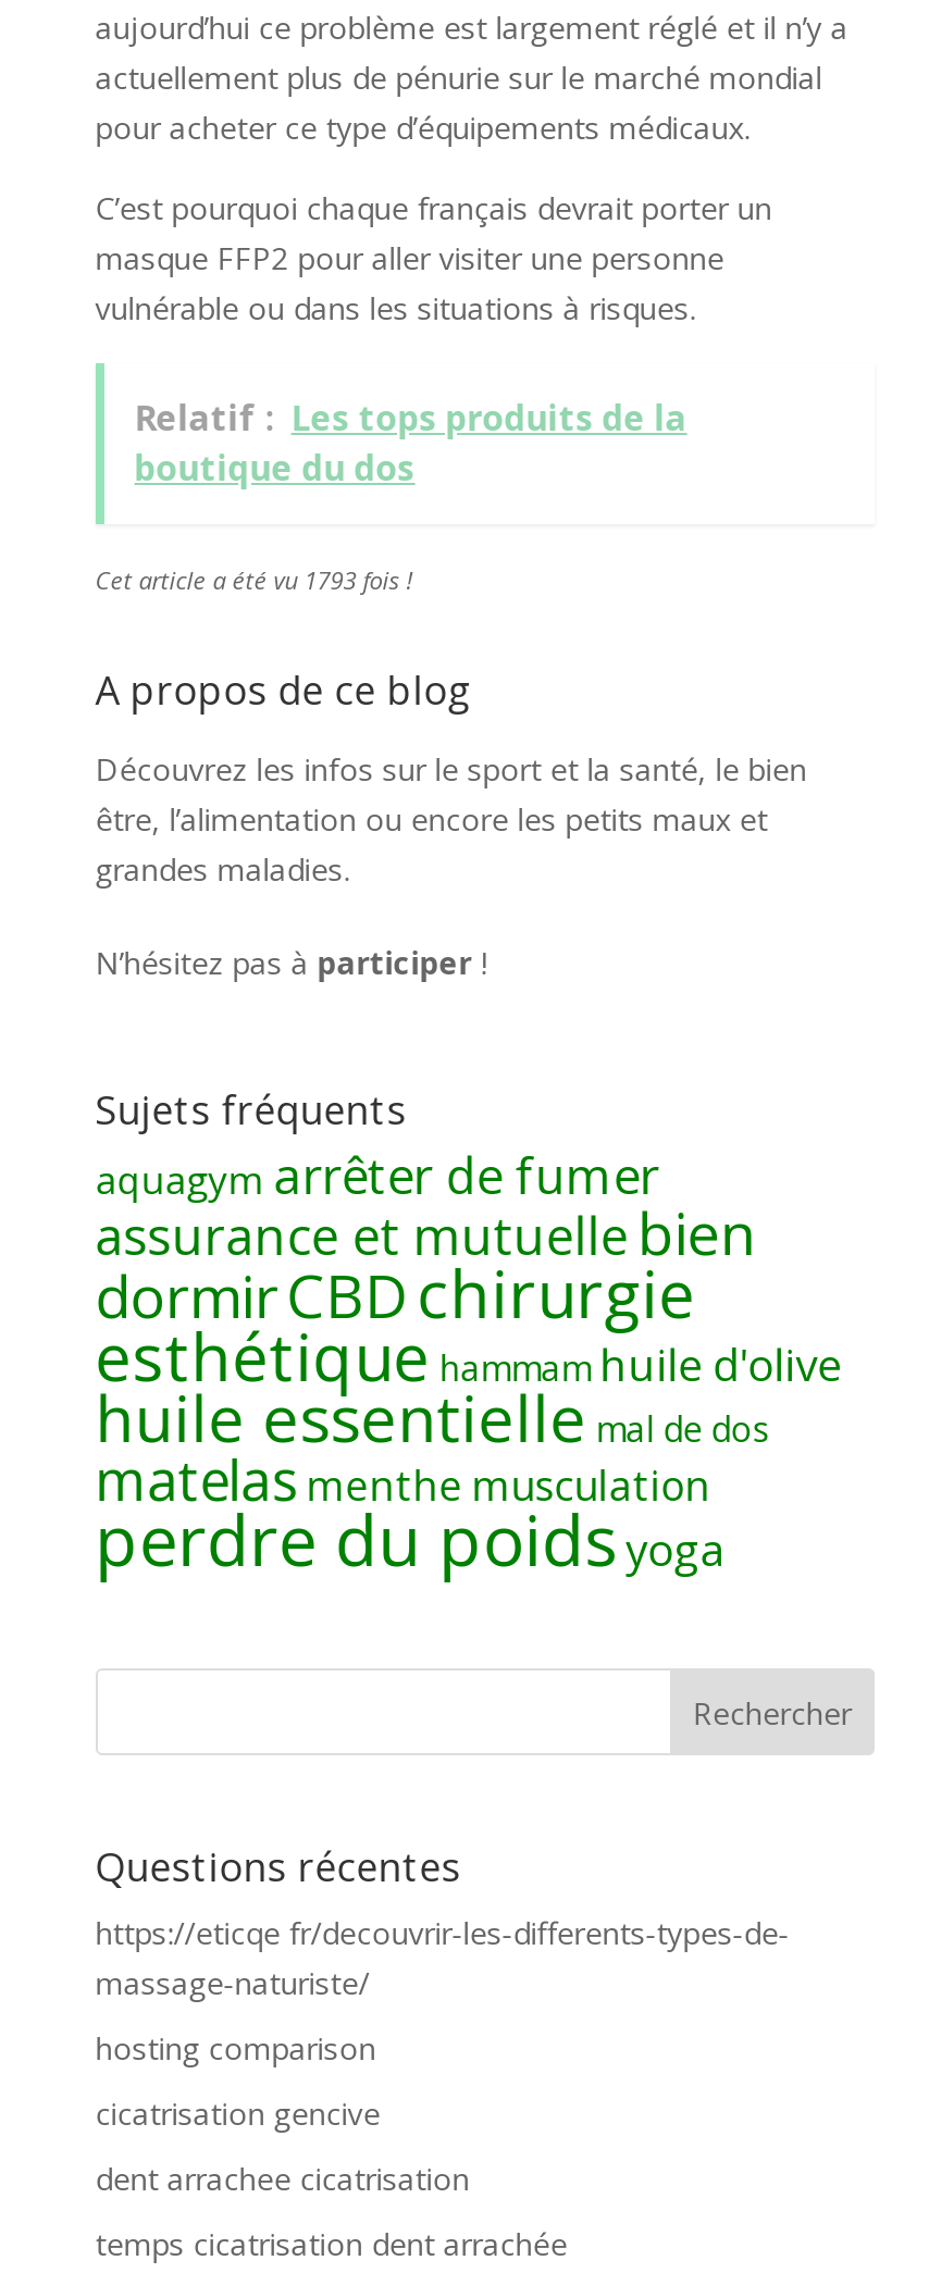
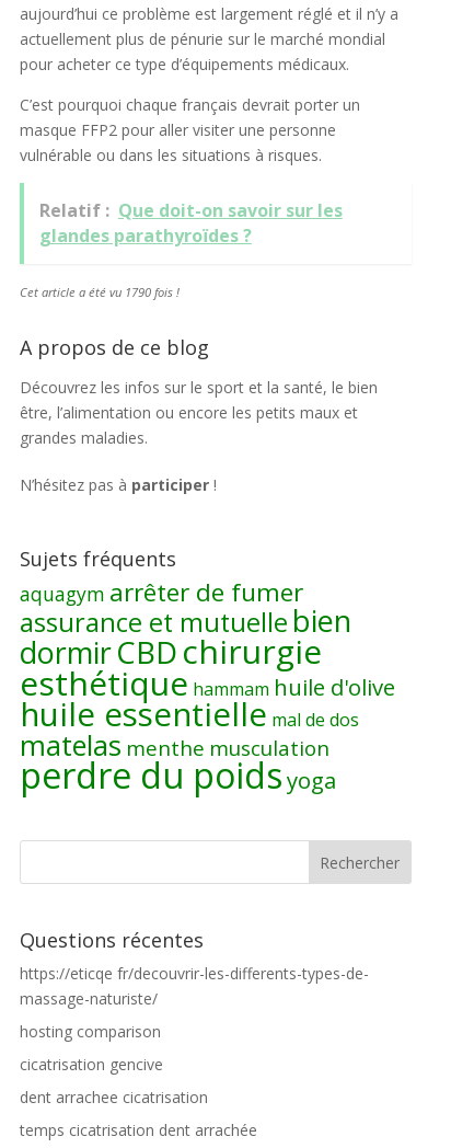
- Relatif : Les tops produits de la
- boutique du dos
+ Relatif : Que doit-on savoir sur les
+ glandes parathyroïdes ?

- Cet article a été vu 1793 fois !
+ Cet article a été vu 1790 fois !
